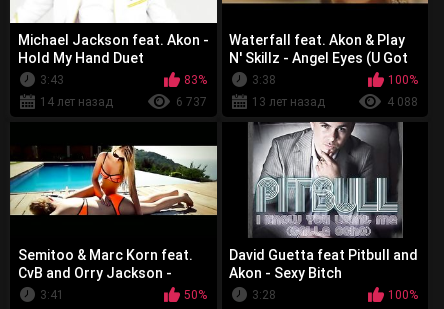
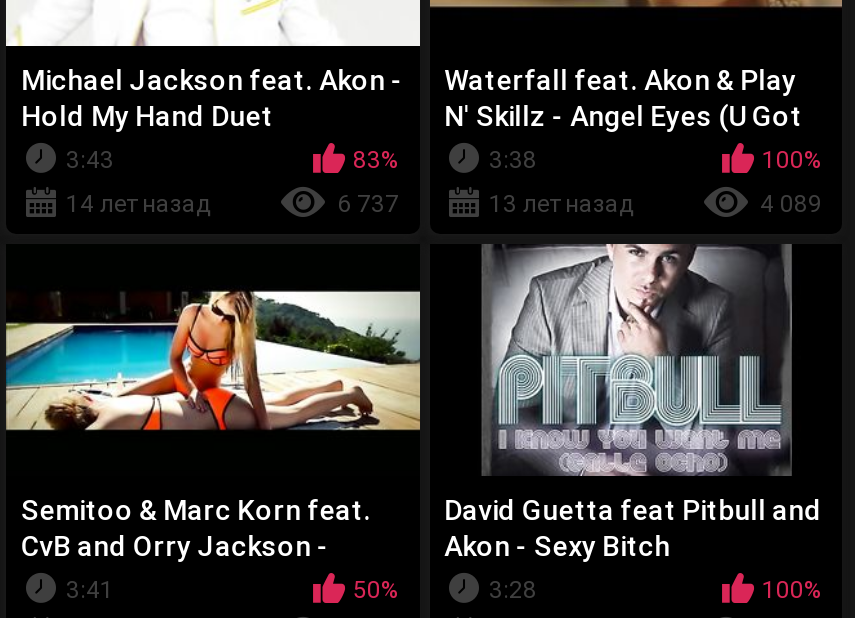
- 4 088
+ 4 089
